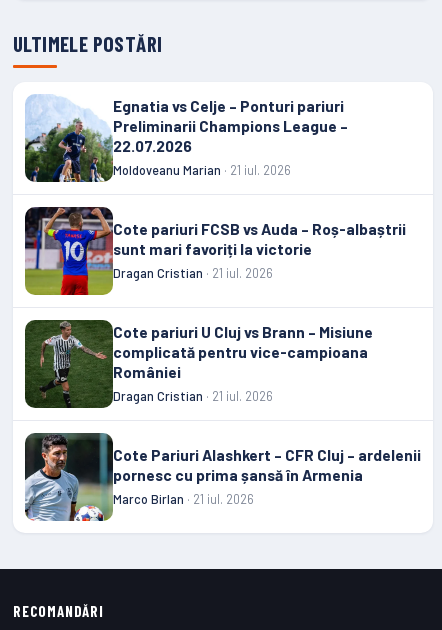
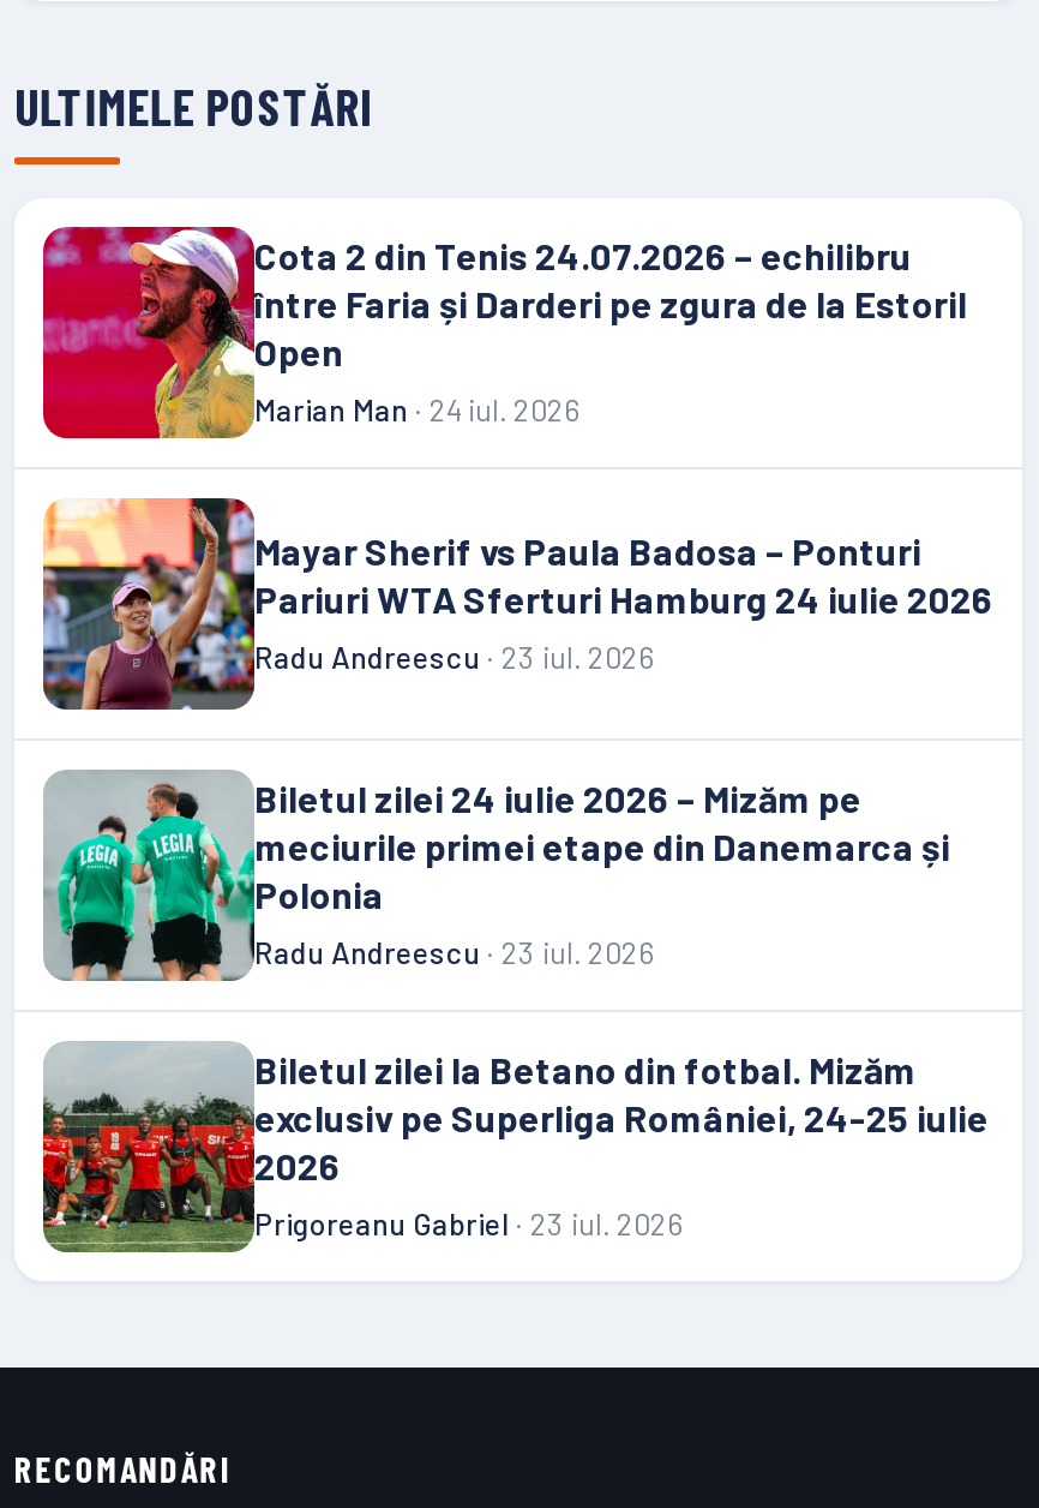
- [image]
- Egnatia vs Celje – Ponturi pariuri
- Preliminarii Champions League –
- 22.07.2026
- Moldoveanu Marian · 21 iul. 2026
+ [image]
+ Cota 2 din Tenis 24.07.2026 – echilibru
+ între Faria și Darderi pe zgura de la Estoril
+ Open
+ Marian Man · 24 iul. 2026

- [image]
- Cote pariuri FCSB vs Auda – Roș-albaștrii
- sunt mari favoriți la victorie
- Dragan Cristian · 21 iul. 2026
+ [image]
+ Mayar Sherif vs Paula Badosa – Ponturi
+ Pariuri WTA Sferturi Hamburg 24 iulie 2026
+ Radu Andreescu · 23 iul. 2026

- [image]
- Cote pariuri U Cluj vs Brann – Misiune
- complicată pentru vice-campioana
- României
- Dragan Cristian · 21 iul. 2026
+ [image]
+ Biletul zilei 24 iulie 2026 – Mizăm pe
+ meciurile primei etape din Danemarca și
+ Polonia
+ Radu Andreescu · 23 iul. 2026

- [image]
- Cote Pariuri Alashkert – CFR Cluj – ardelenii
- pornesc cu prima șansă în Armenia
- Marco Birlan · 21 iul. 2026
+ [image]
+ Biletul zilei la Betano din fotbal. Mizăm
+ exclusiv pe Superliga României, 24-25 iulie
+ 2026
+ Prigoreanu Gabriel · 23 iul. 2026
